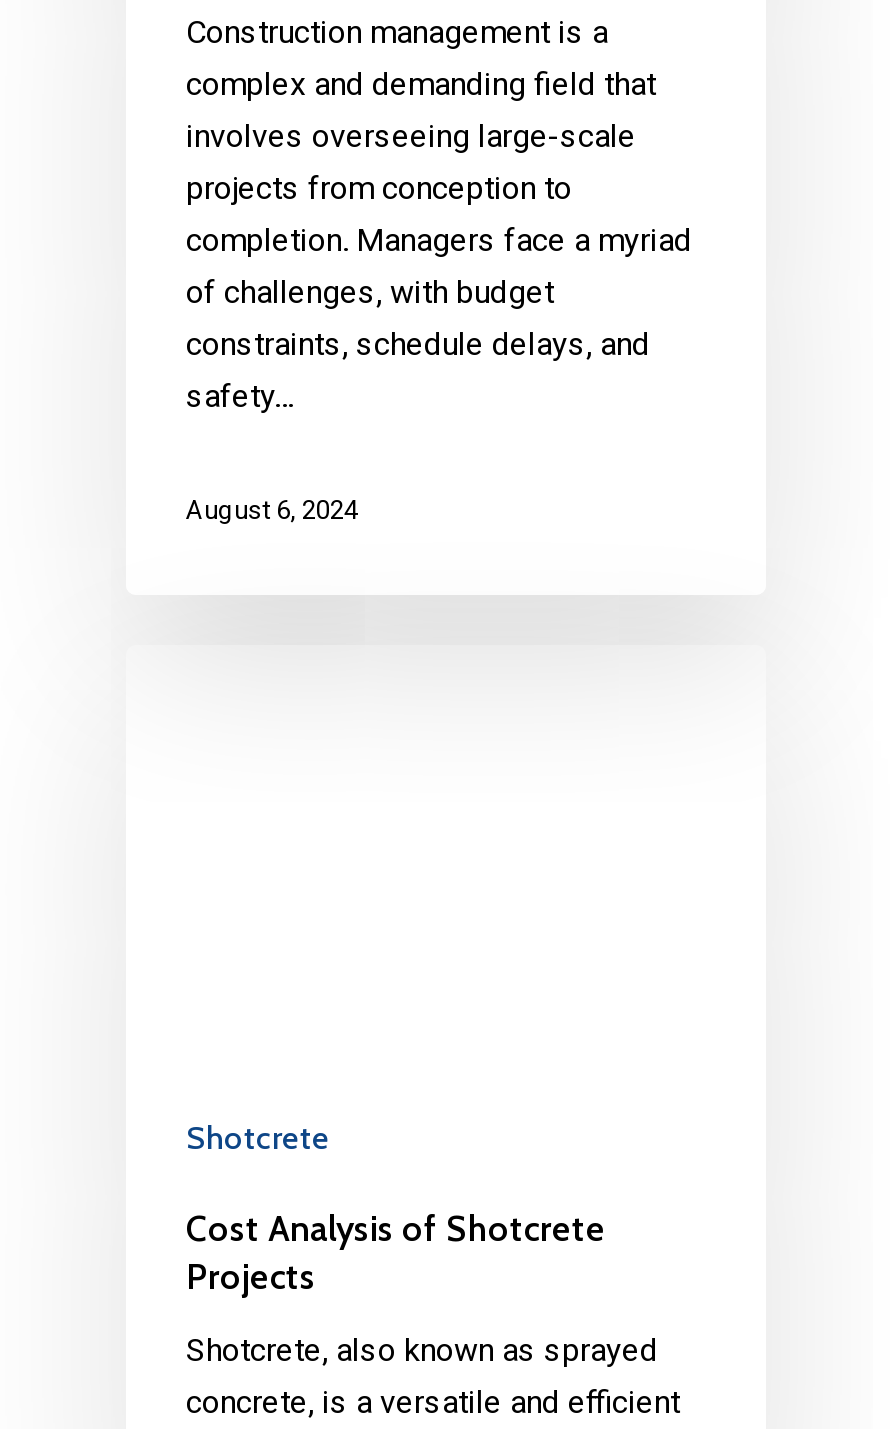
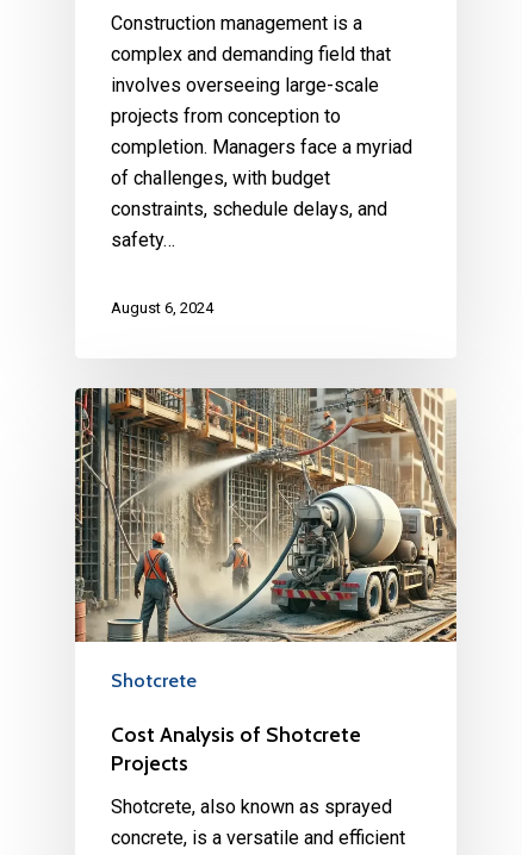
+ [image]
